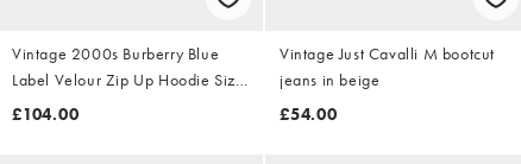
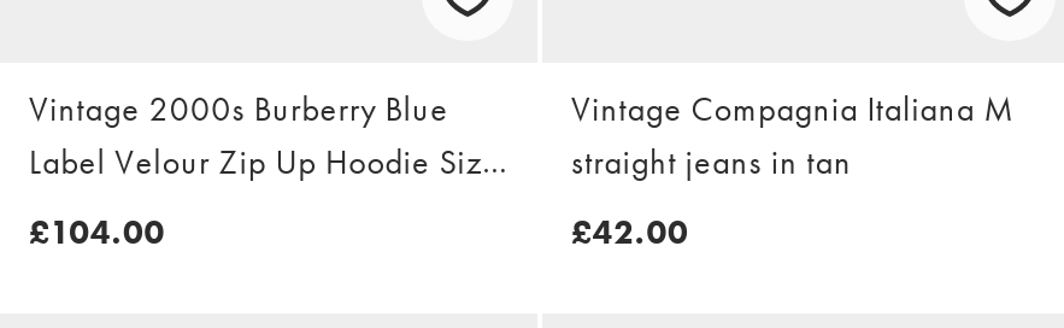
- Vintage Just Cavalli M bootcut
- jeans in beige
+ Vintage Compagnia Italiana M
+ straight jeans in tan

- £54.00
+ £42.00
